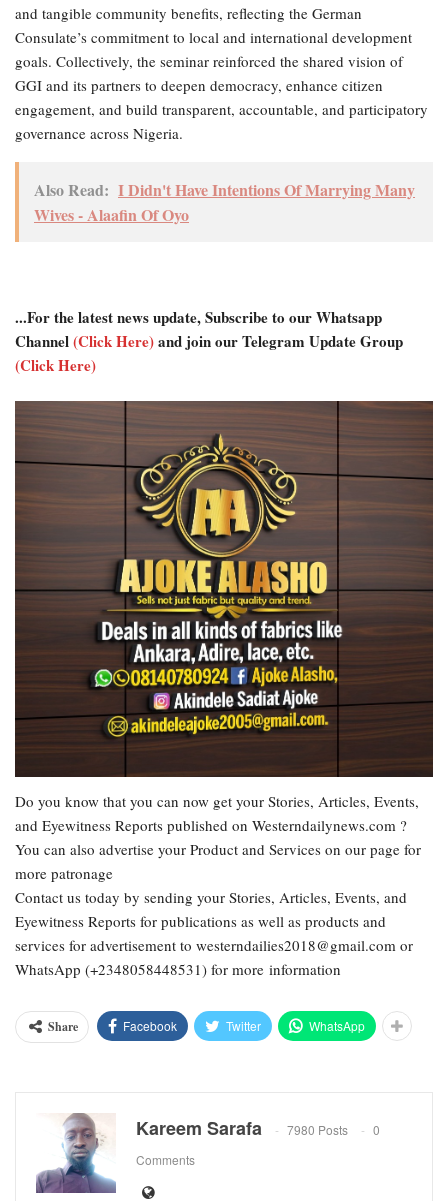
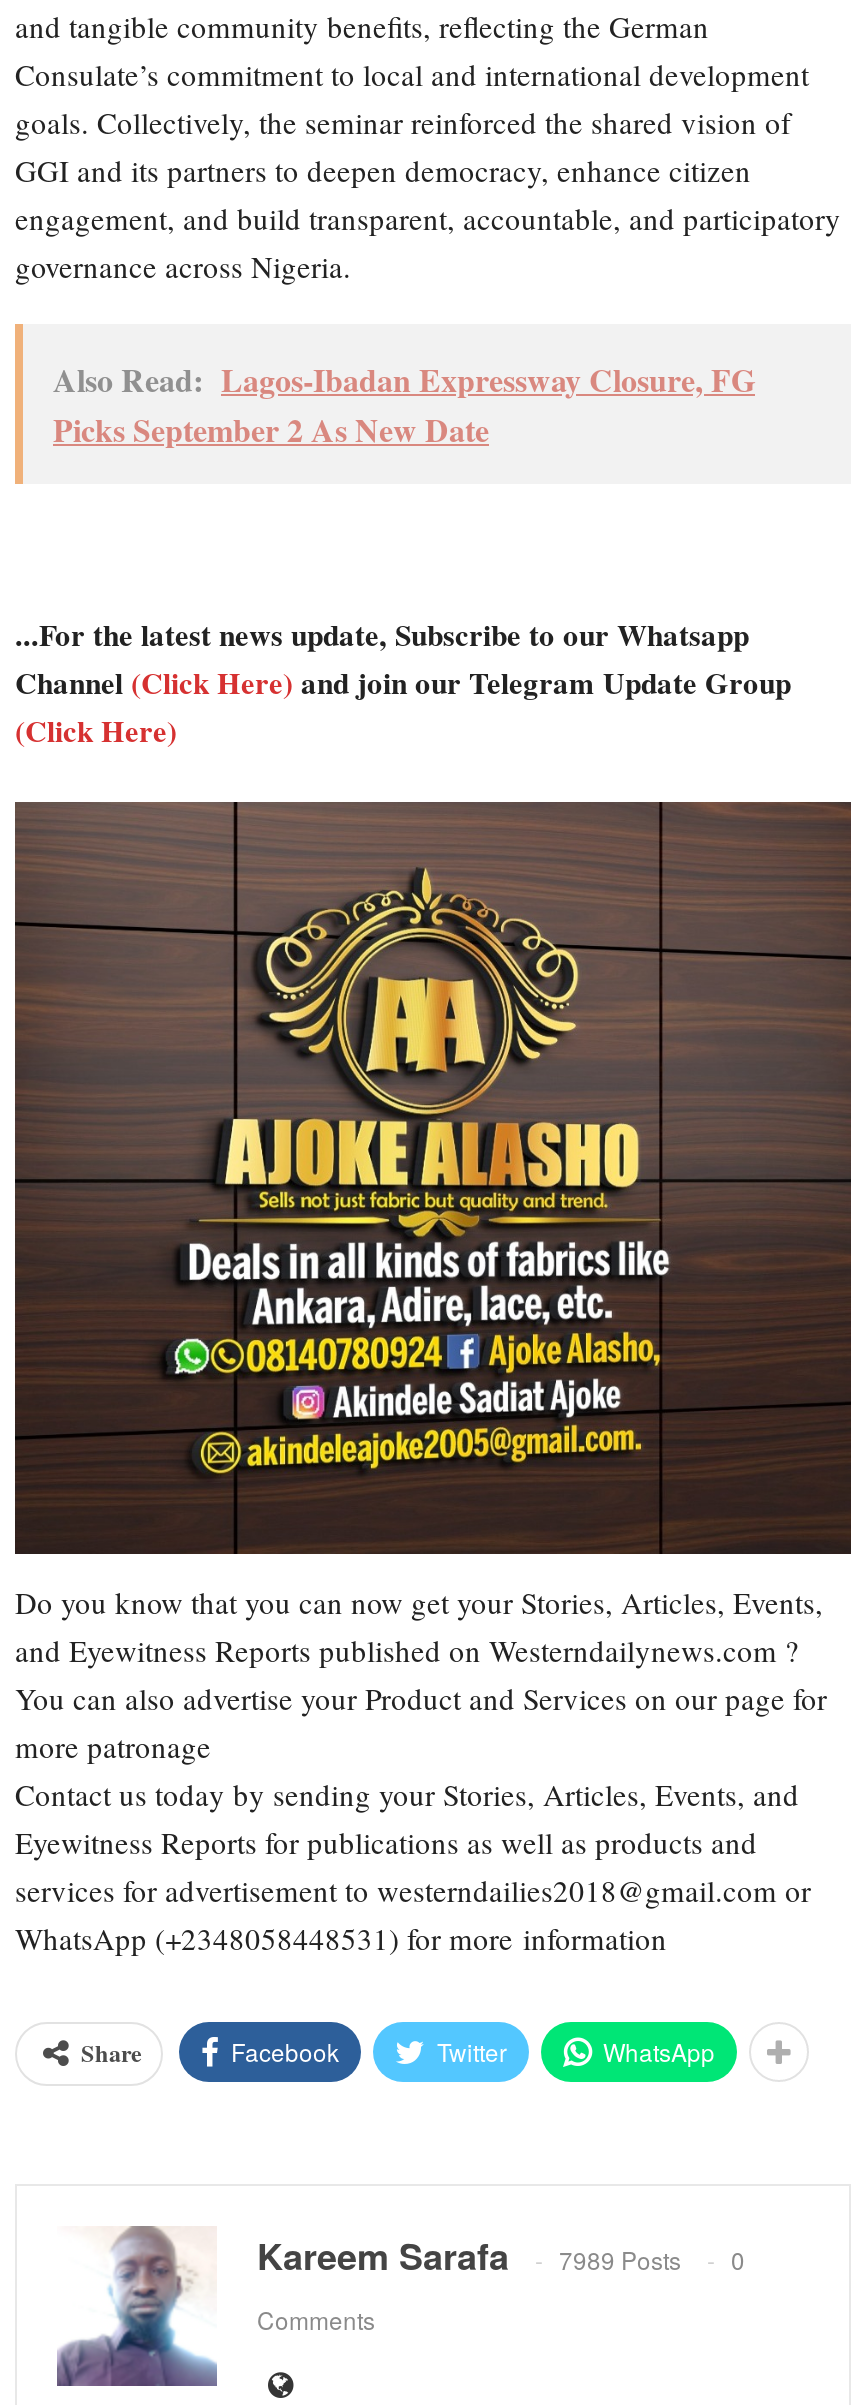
- Also Read: I Didn't Have Intentions Of Marrying Many
- Wives - Alaafin Of Oyo
+ Also Read: Lagos-Ibadan Expressway Closure, FG
+ Picks September 2 As New Date

- Kareem Sarafa 7980 Posts 0
+ Kareem Sarafa 7989 Posts 0
